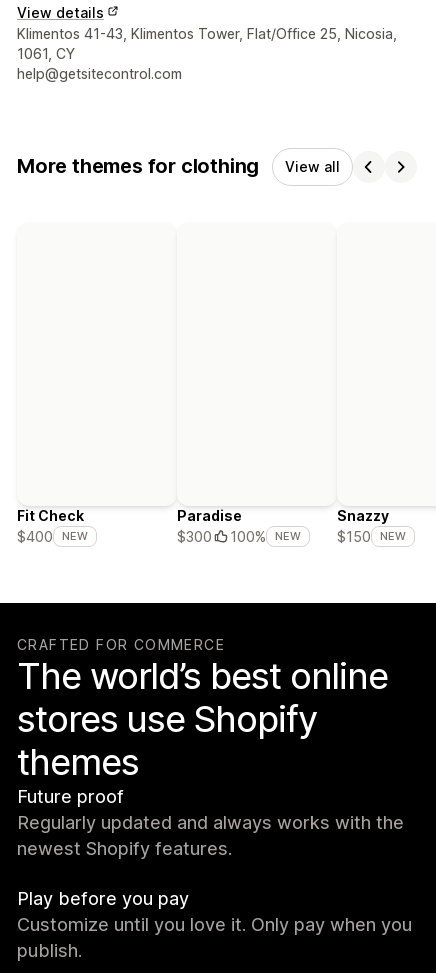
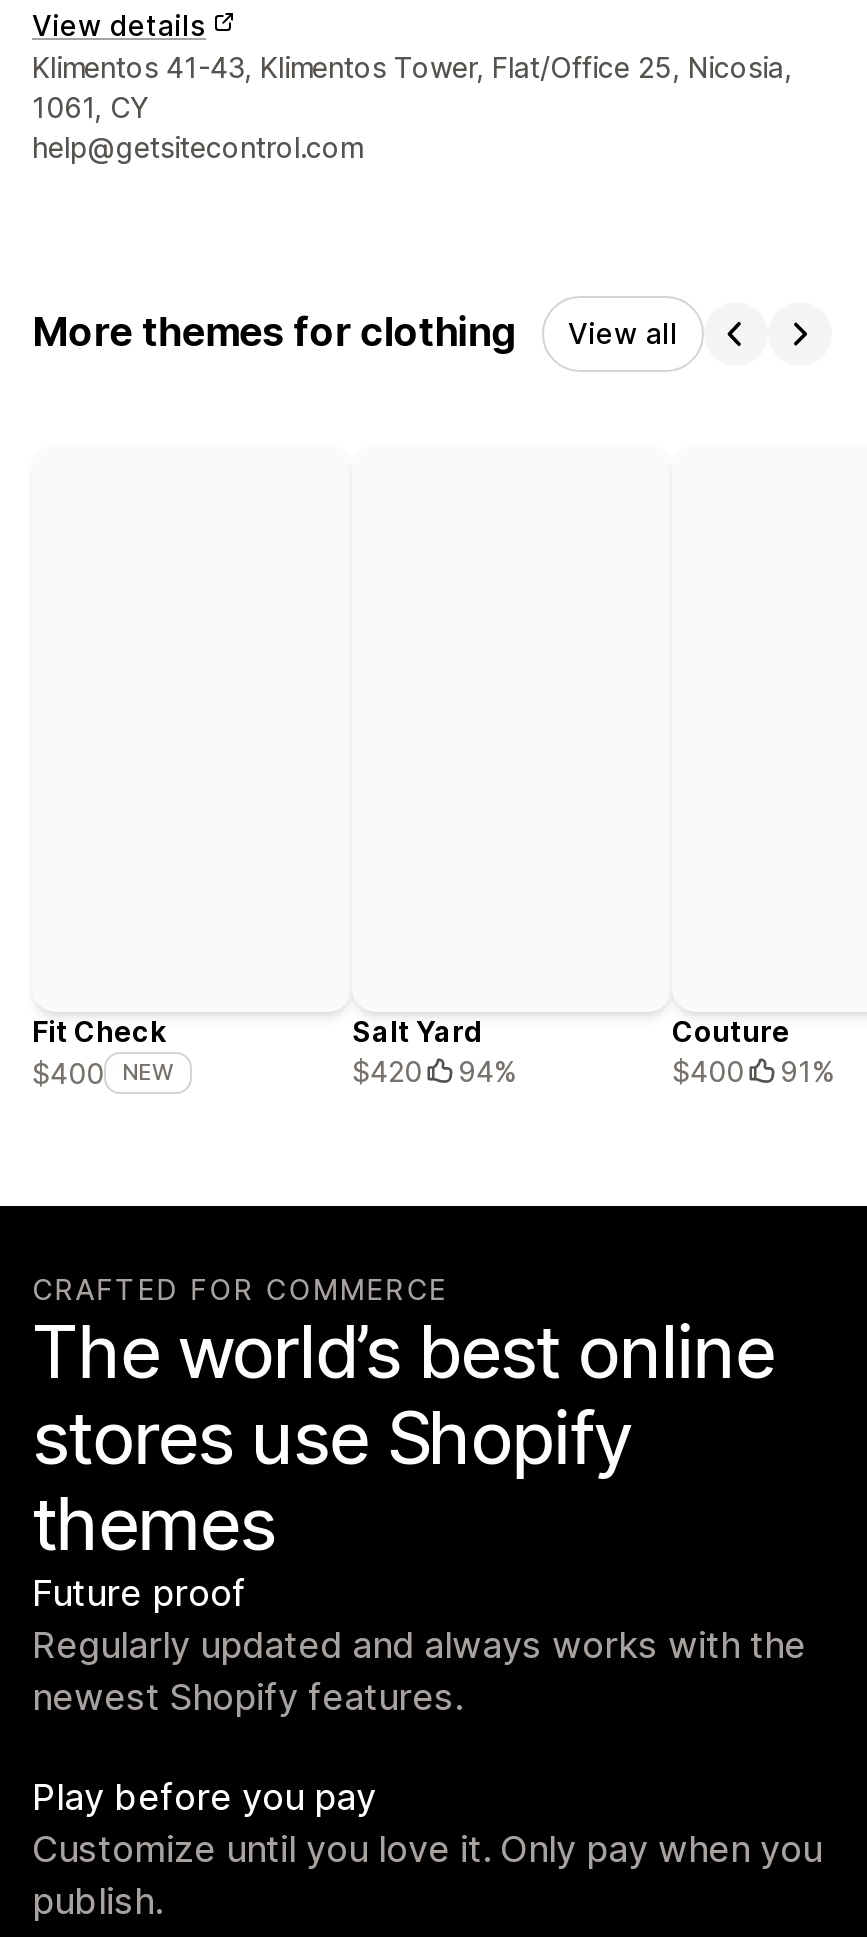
- Paradise
- $300
- 100%
- NEW
+ Salt Yard
+ $420
+ 94%

- Snazzy
- $150
- NEW
+ Couture
+ $400
+ 91%
